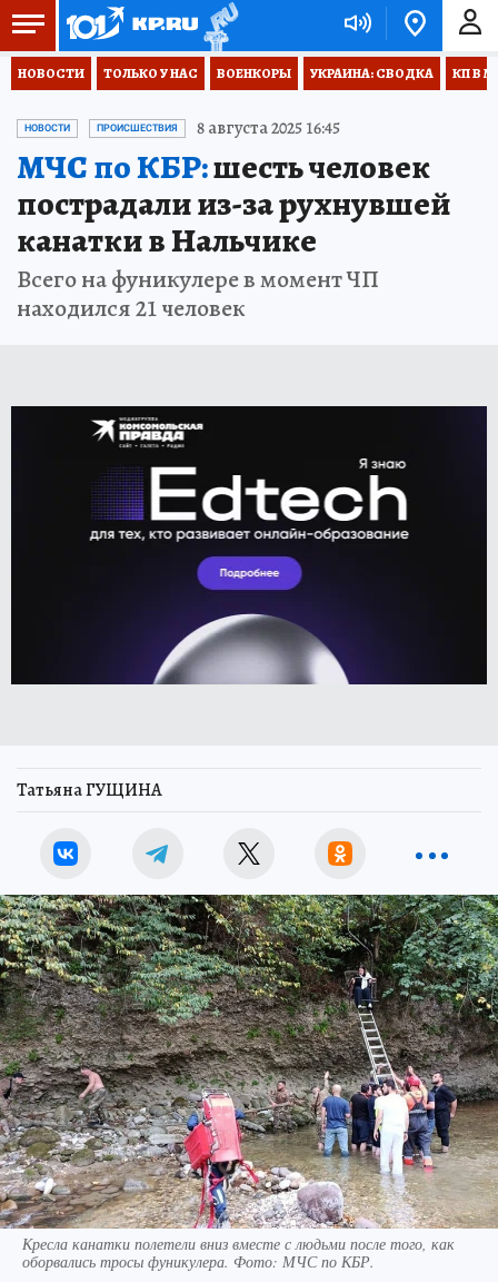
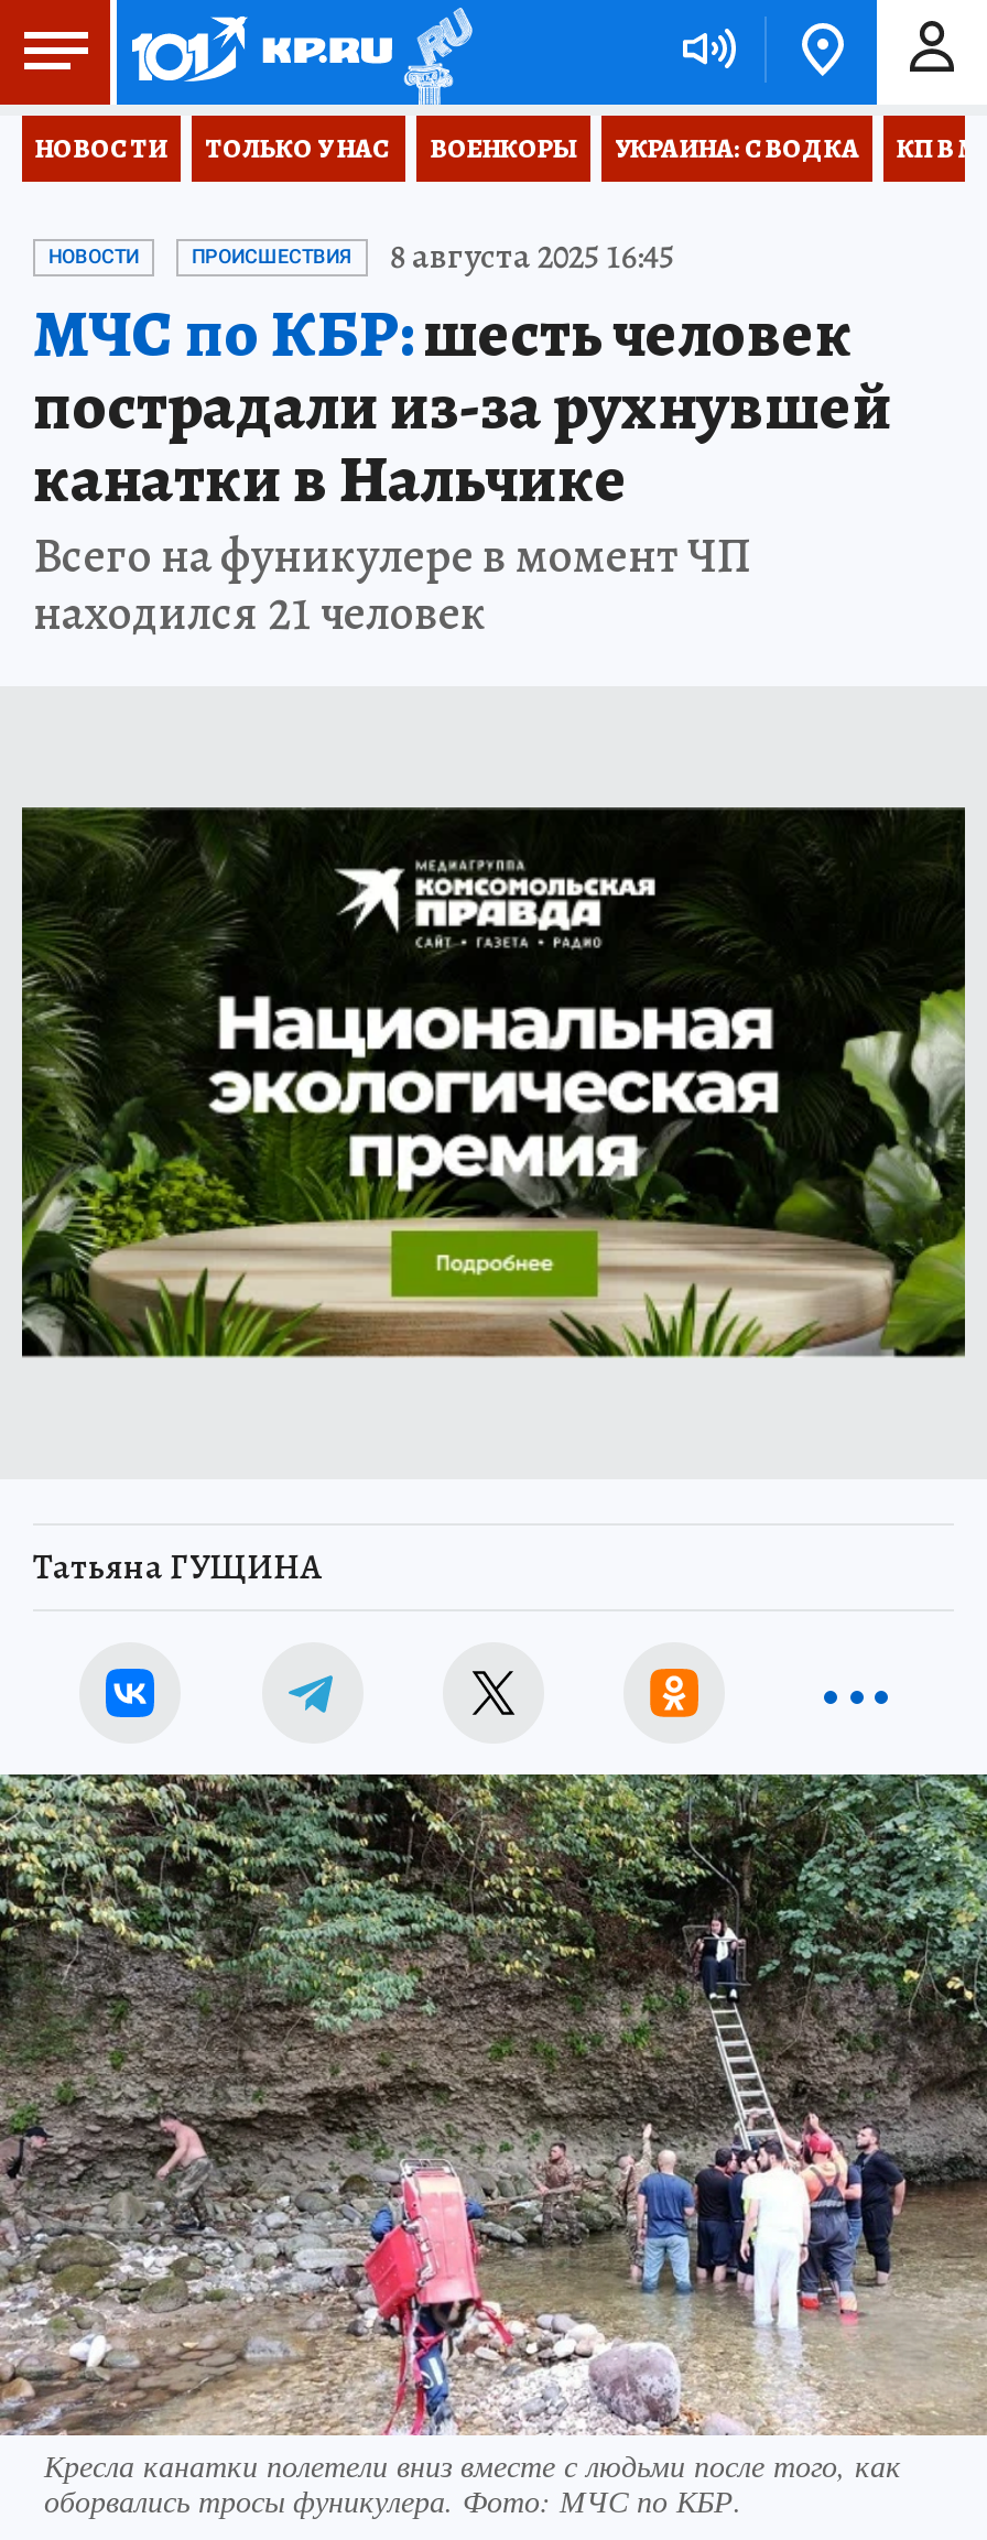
- [image]
+ [image]
